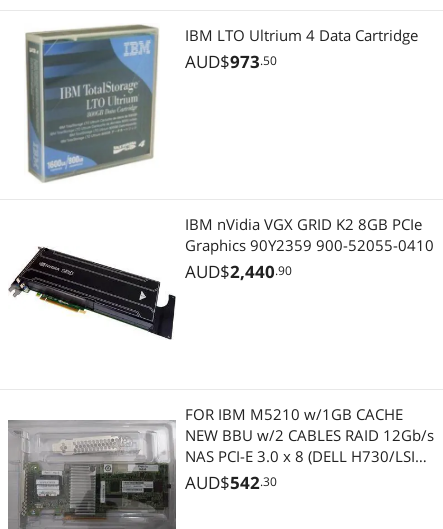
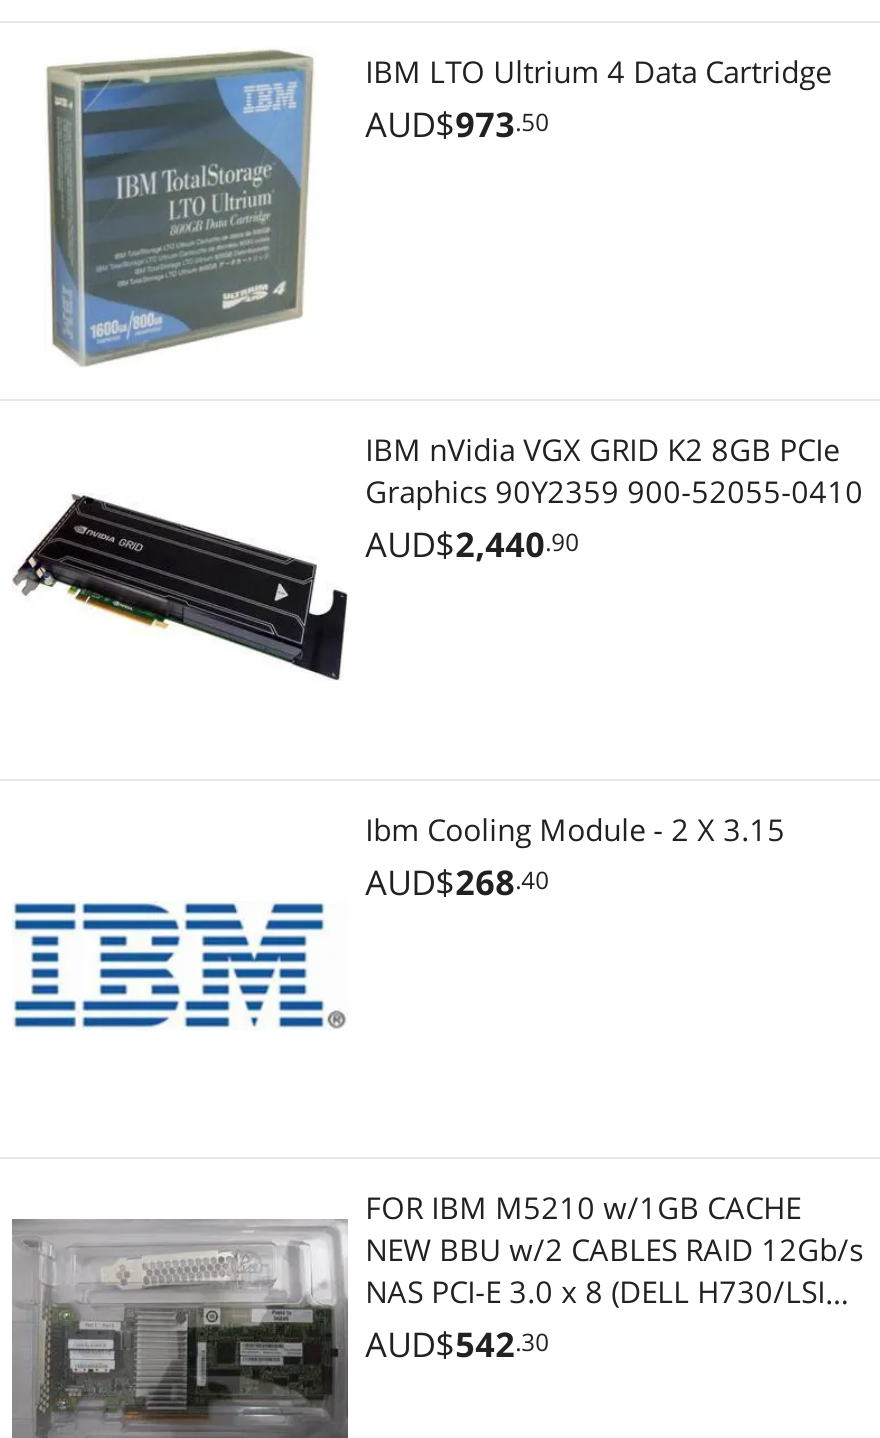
+ [image]
+ Ibm Cooling Module - 2 X 3.15
+ AUD$268.40
